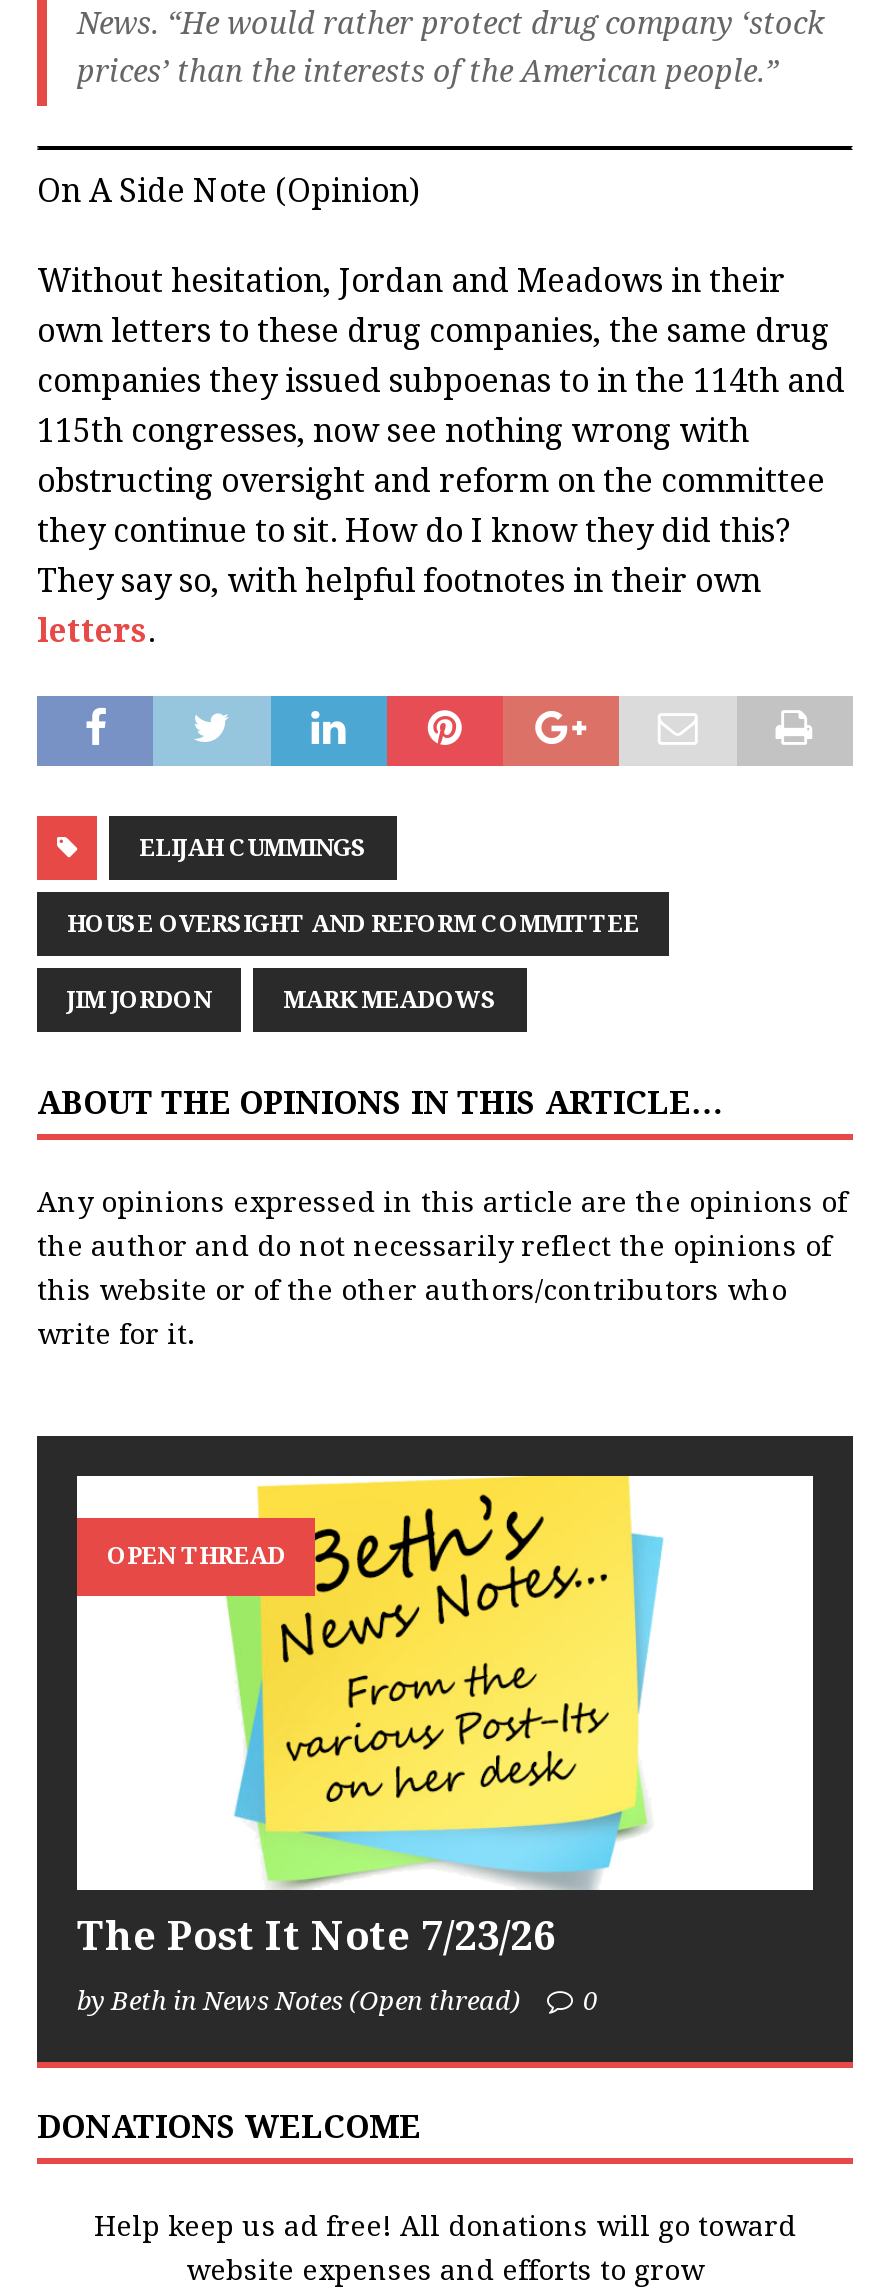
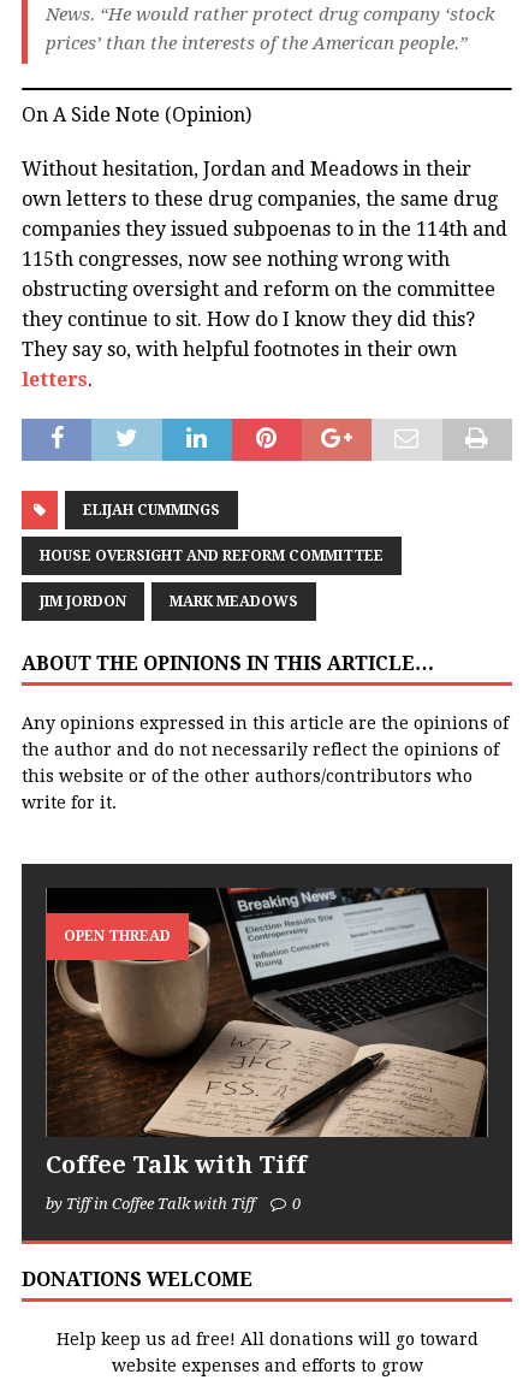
- [image]
- The Post It Note 7/23/26
+ [image]
+ Coffee Talk with Tiff

- by Beth in News Notes (Open thread)
+ by Tiff in Coffee Talk with Tiff
